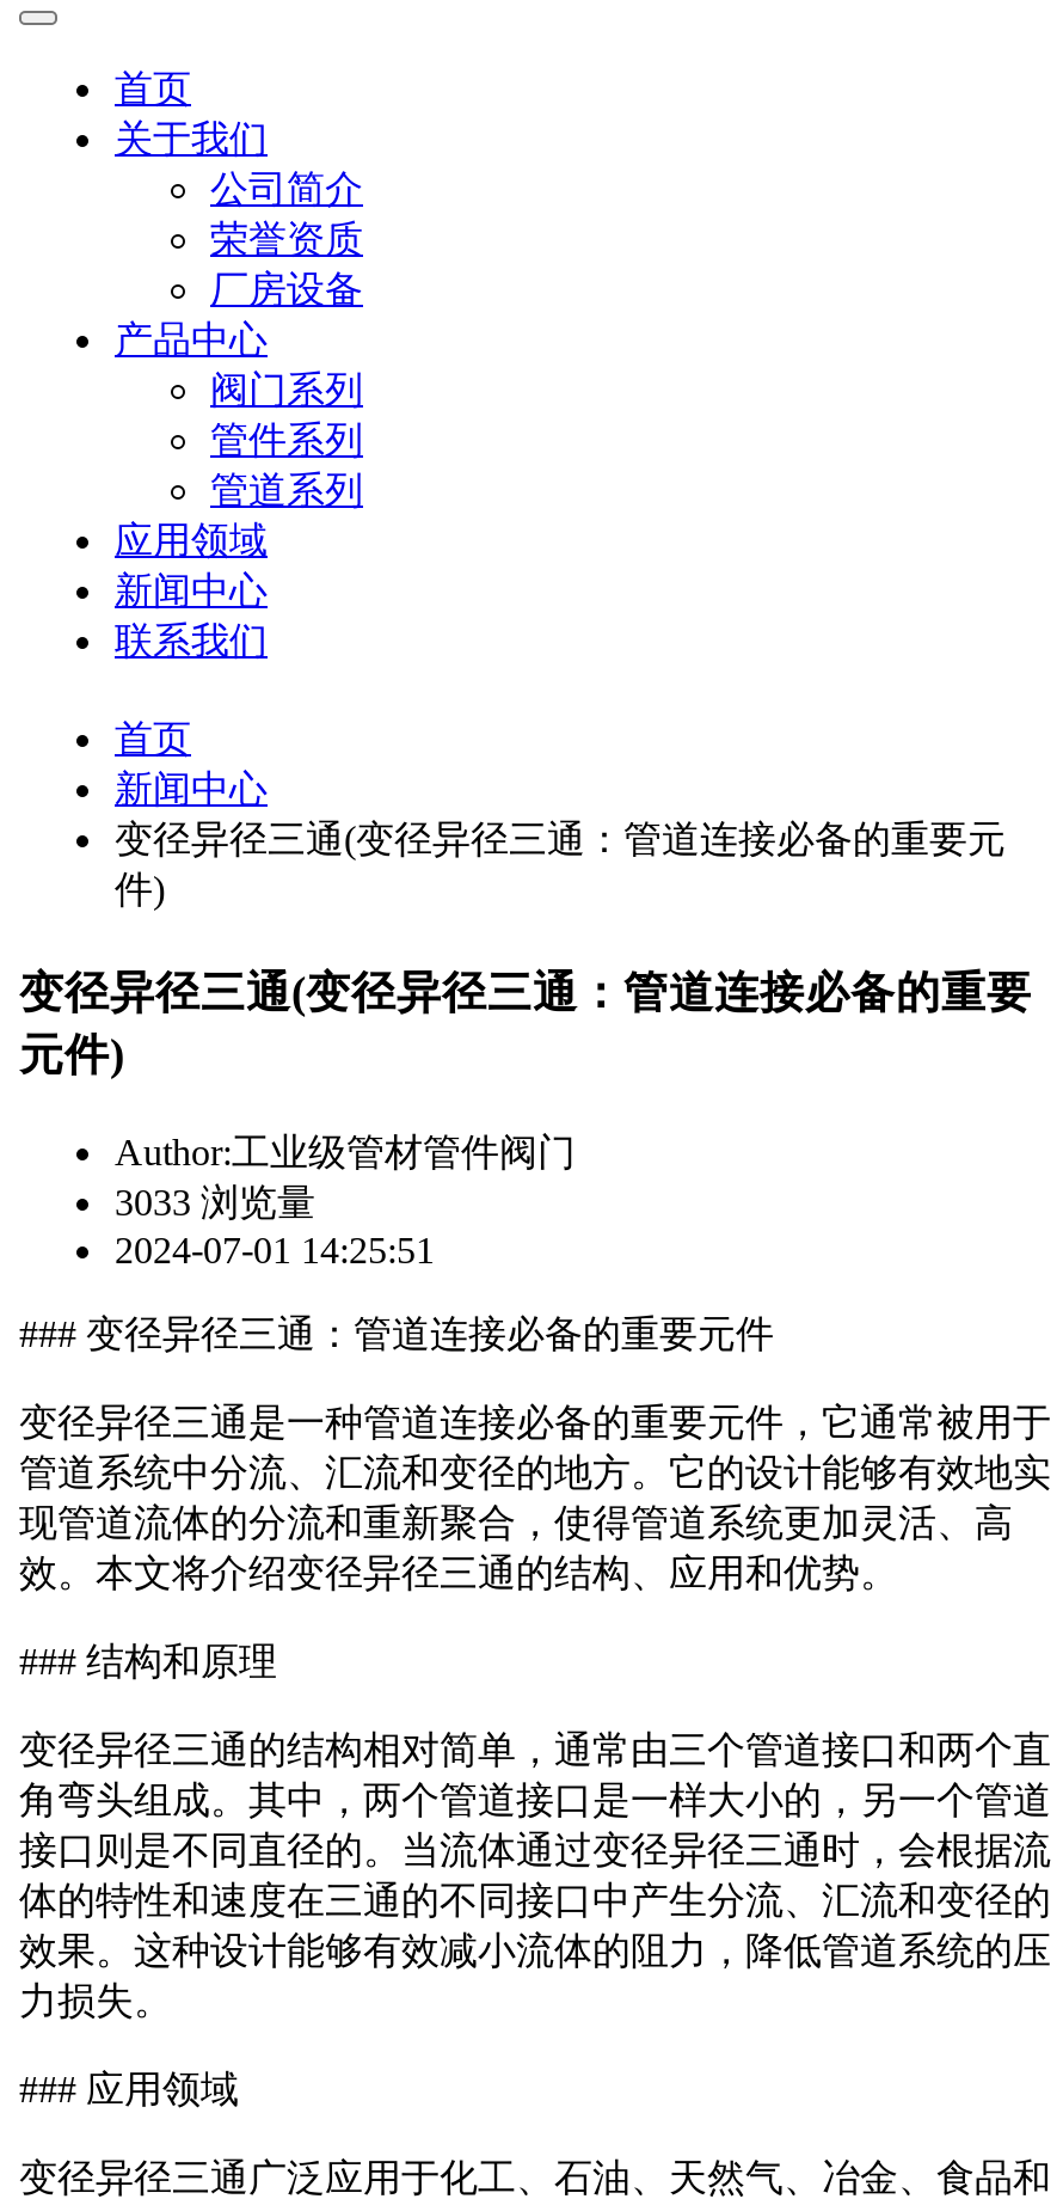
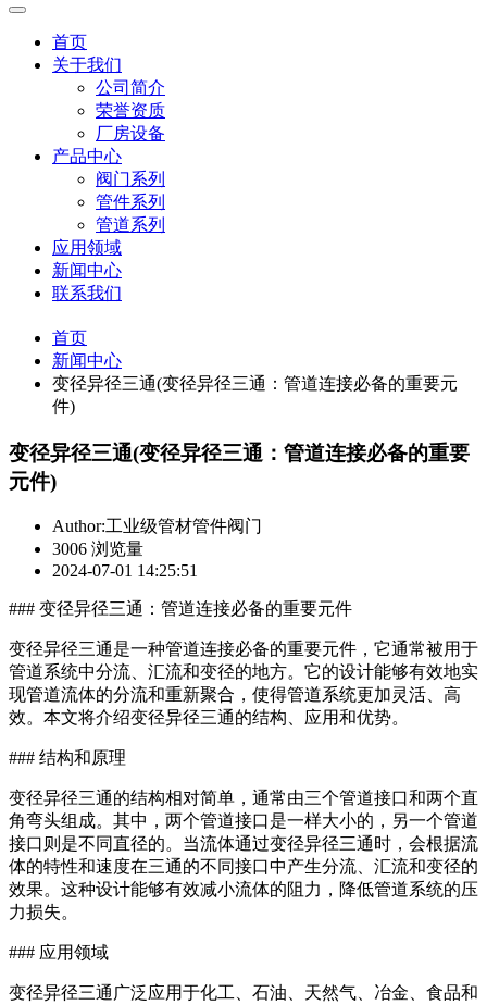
- 3033 浏览量
+ 3006 浏览量
